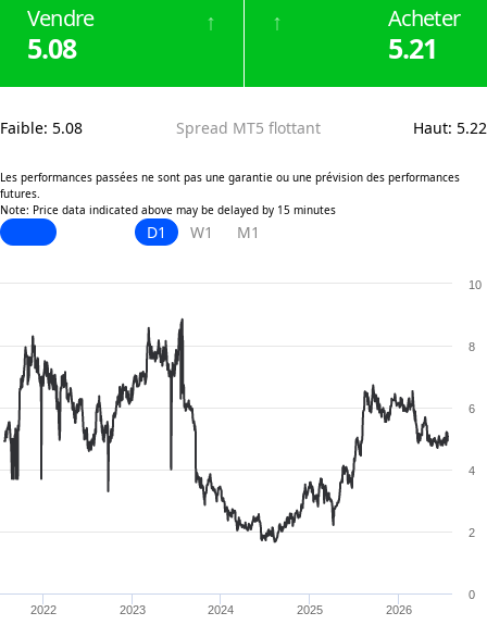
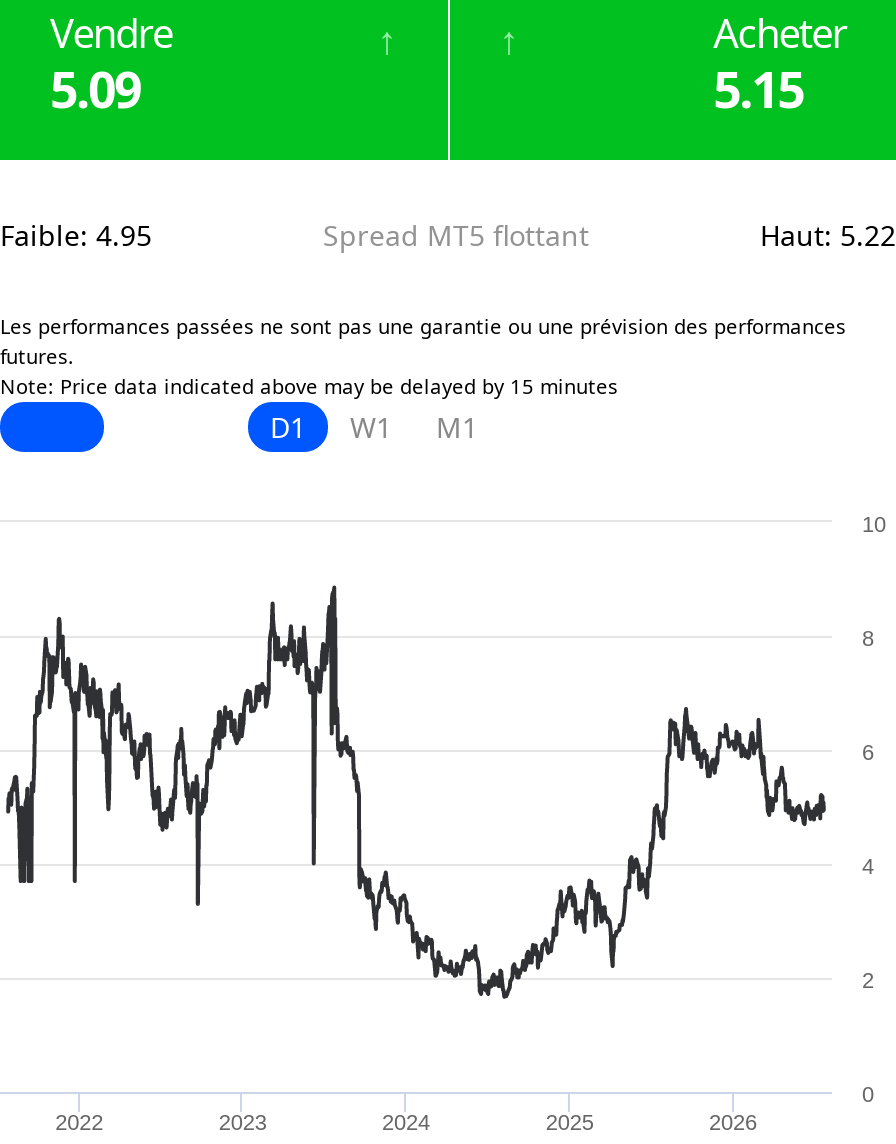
- 5.08
+ 5.09

- 5.21
+ 5.15

- Faible: 5.08
+ Faible: 4.95
